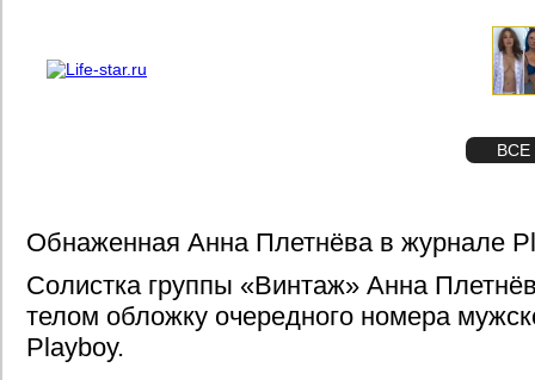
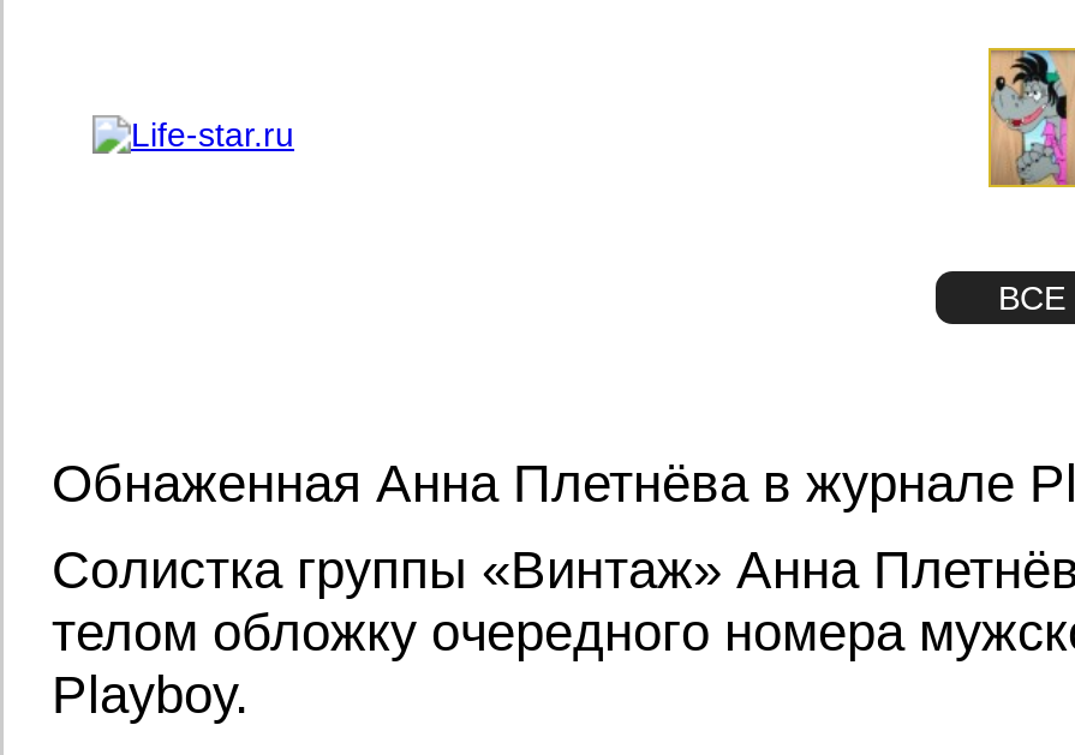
- [image]
+ [image]
